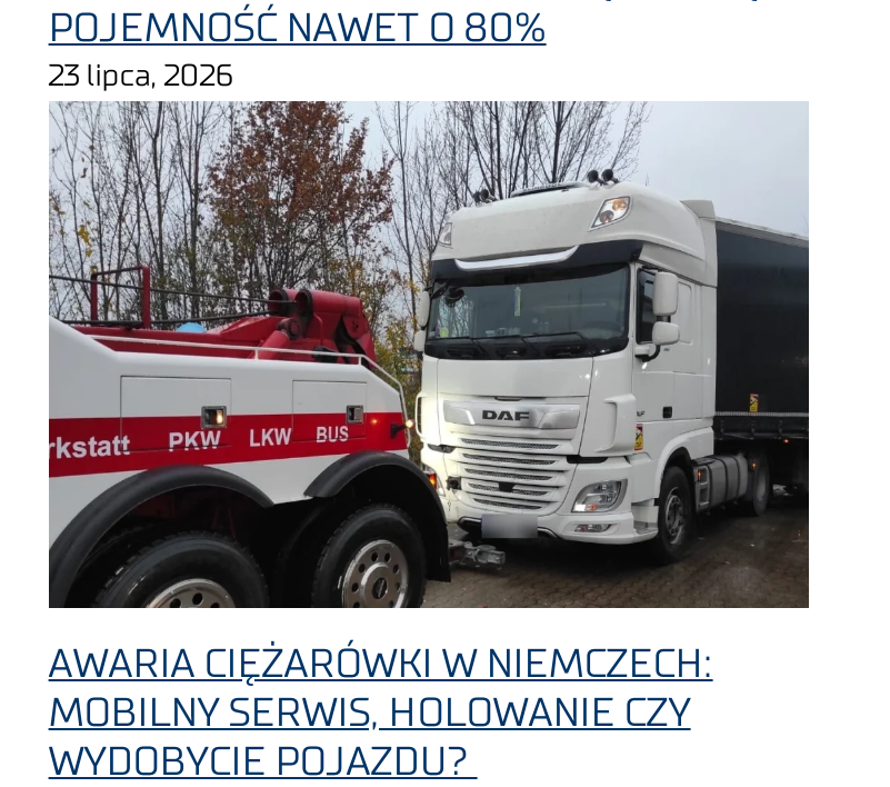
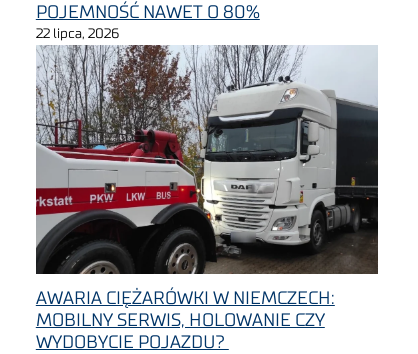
- 23 lipca, 2026
+ 22 lipca, 2026
